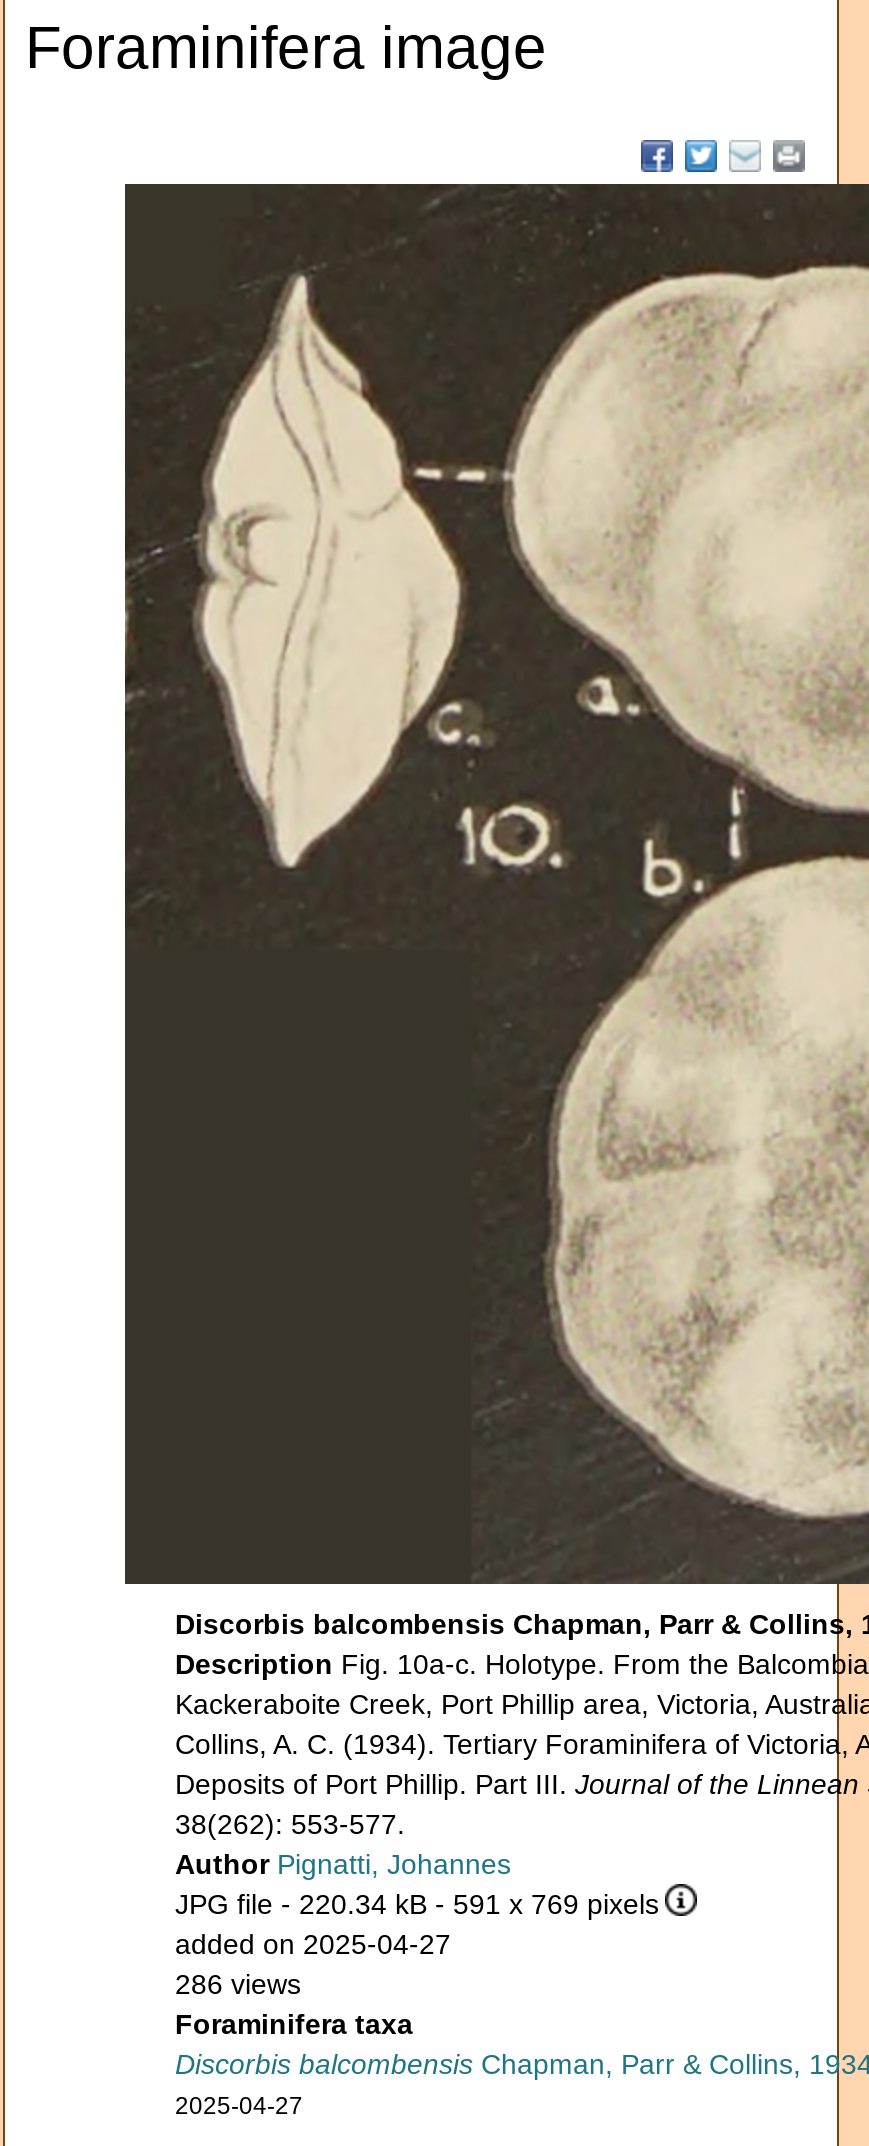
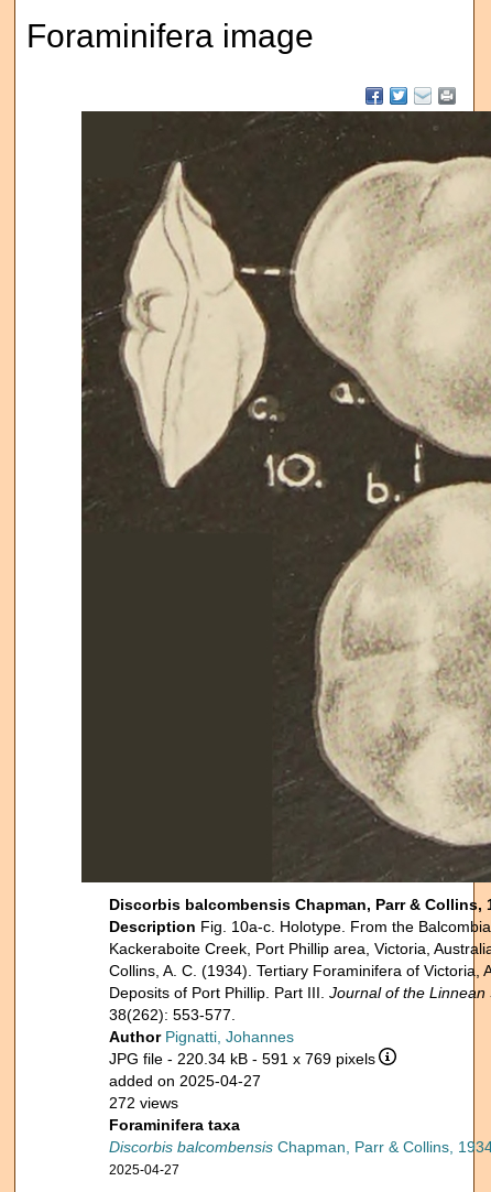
- 286 views
+ 272 views
